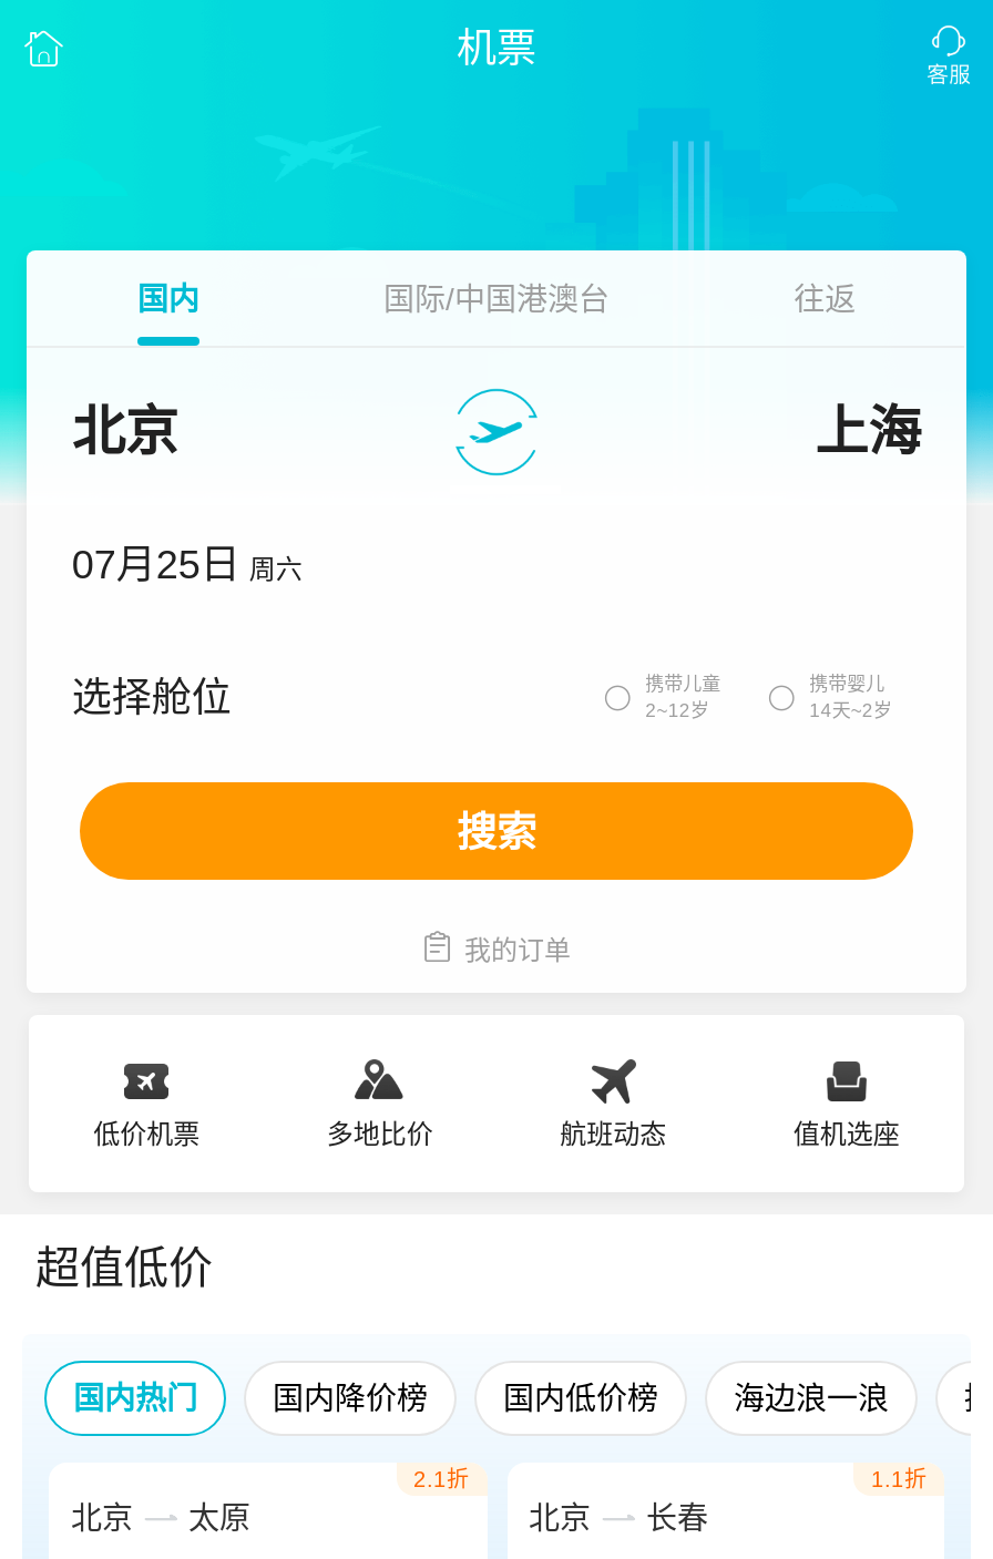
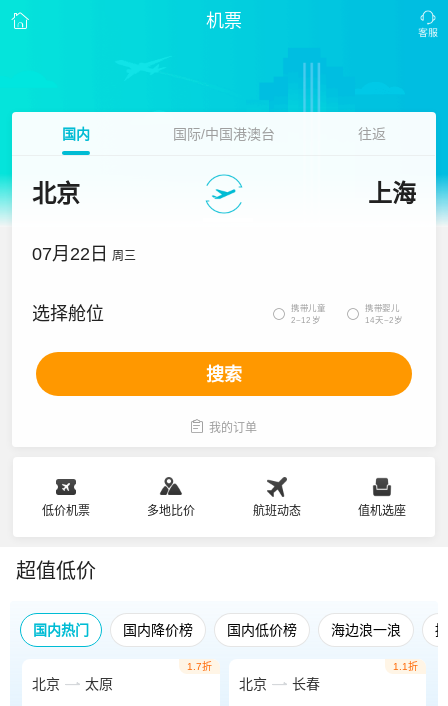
- 07月25日 周六
+ 07月22日 周三

- 2.1折
+ 1.7折
